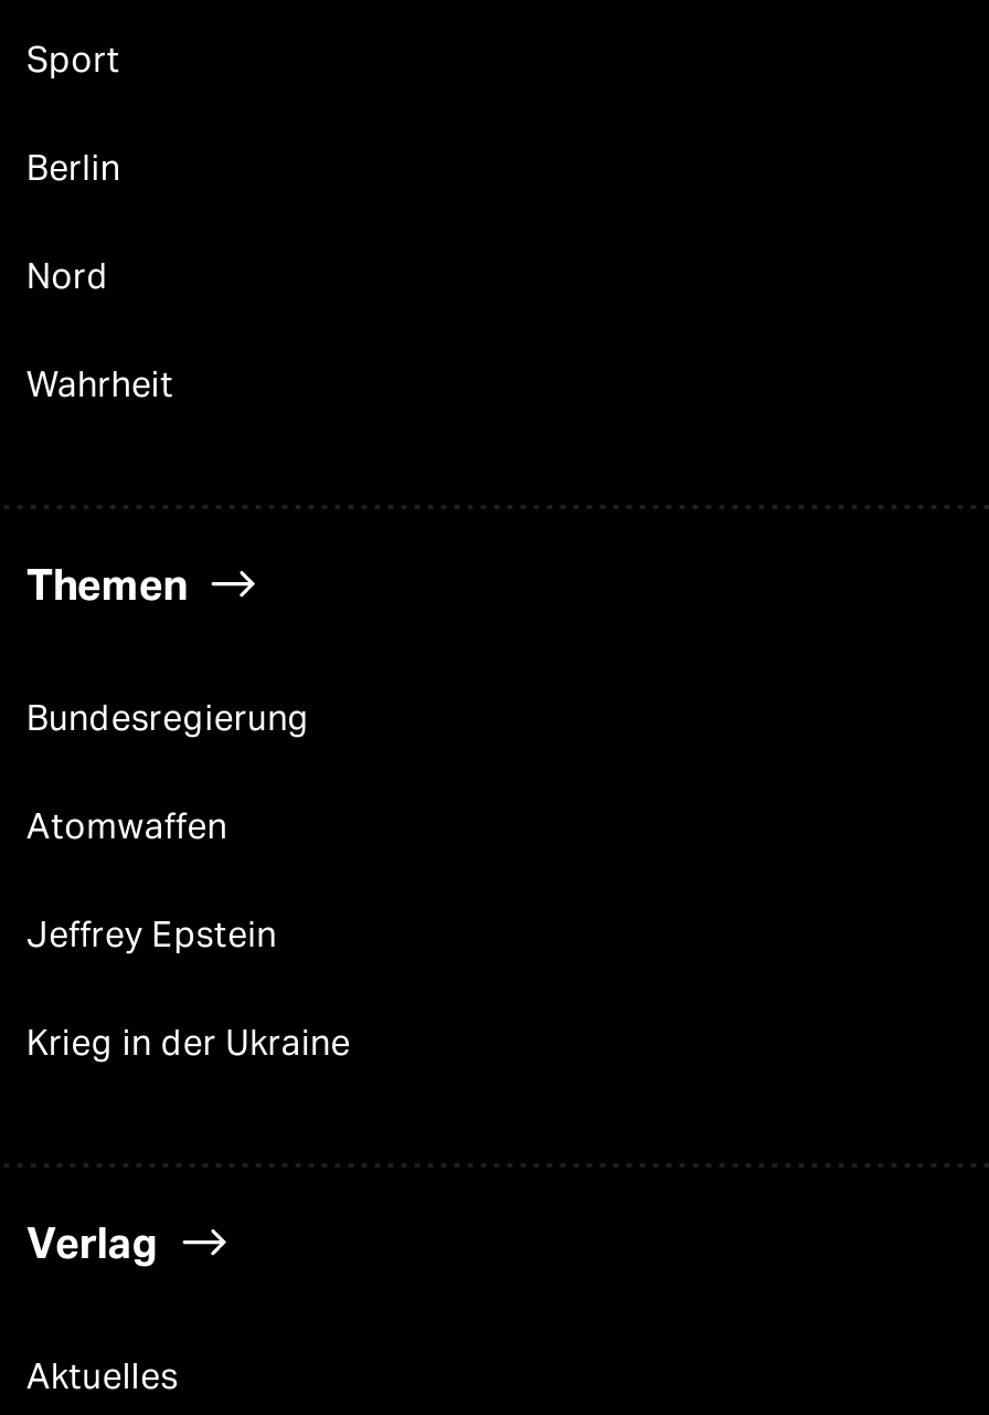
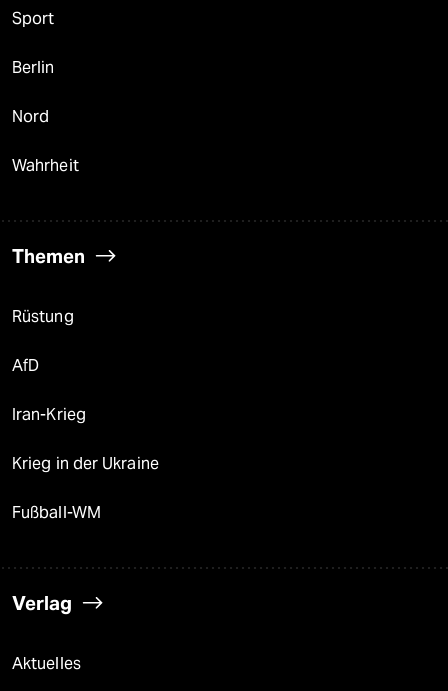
- Bundesregierung
+ Rüstung

- Atomwaffen
+ AfD

- Jeffrey Epstein
+ Iran-Krieg

+ Fußball-WM
